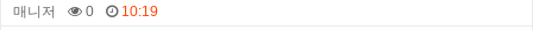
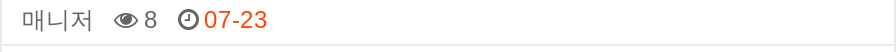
- 0
- 10:19
+ 8
+ 07-23
